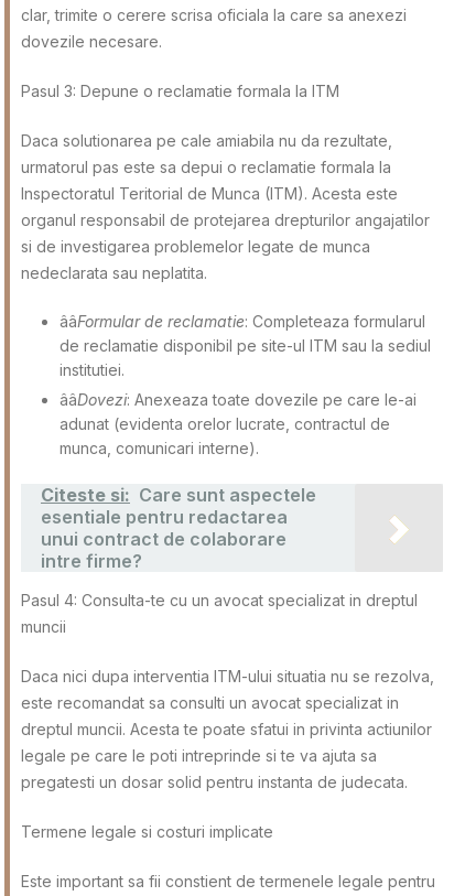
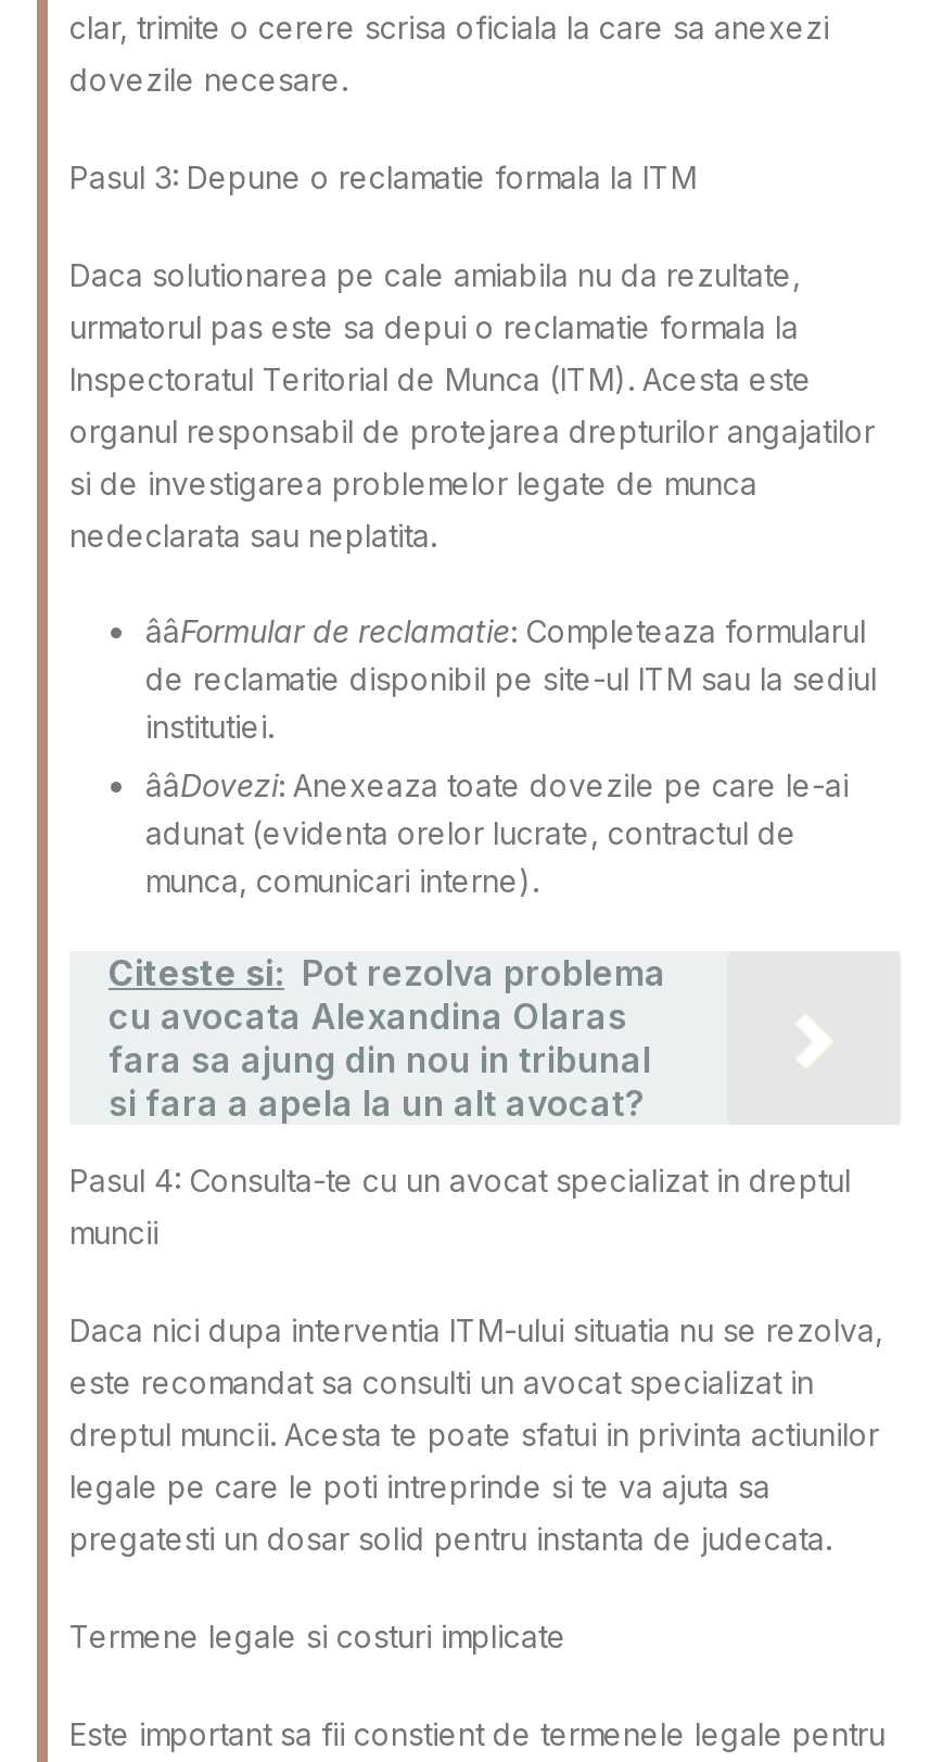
- Citeste si: Care sunt aspectele
- esentiale pentru redactarea
- unui contract de colaborare
- intre firme?
+ Citeste si: Pot rezolva problema
+ cu avocata Alexandina Olaras
+ fara sa ajung din nou in tribunal
+ si fara a apela la un alt avocat?
